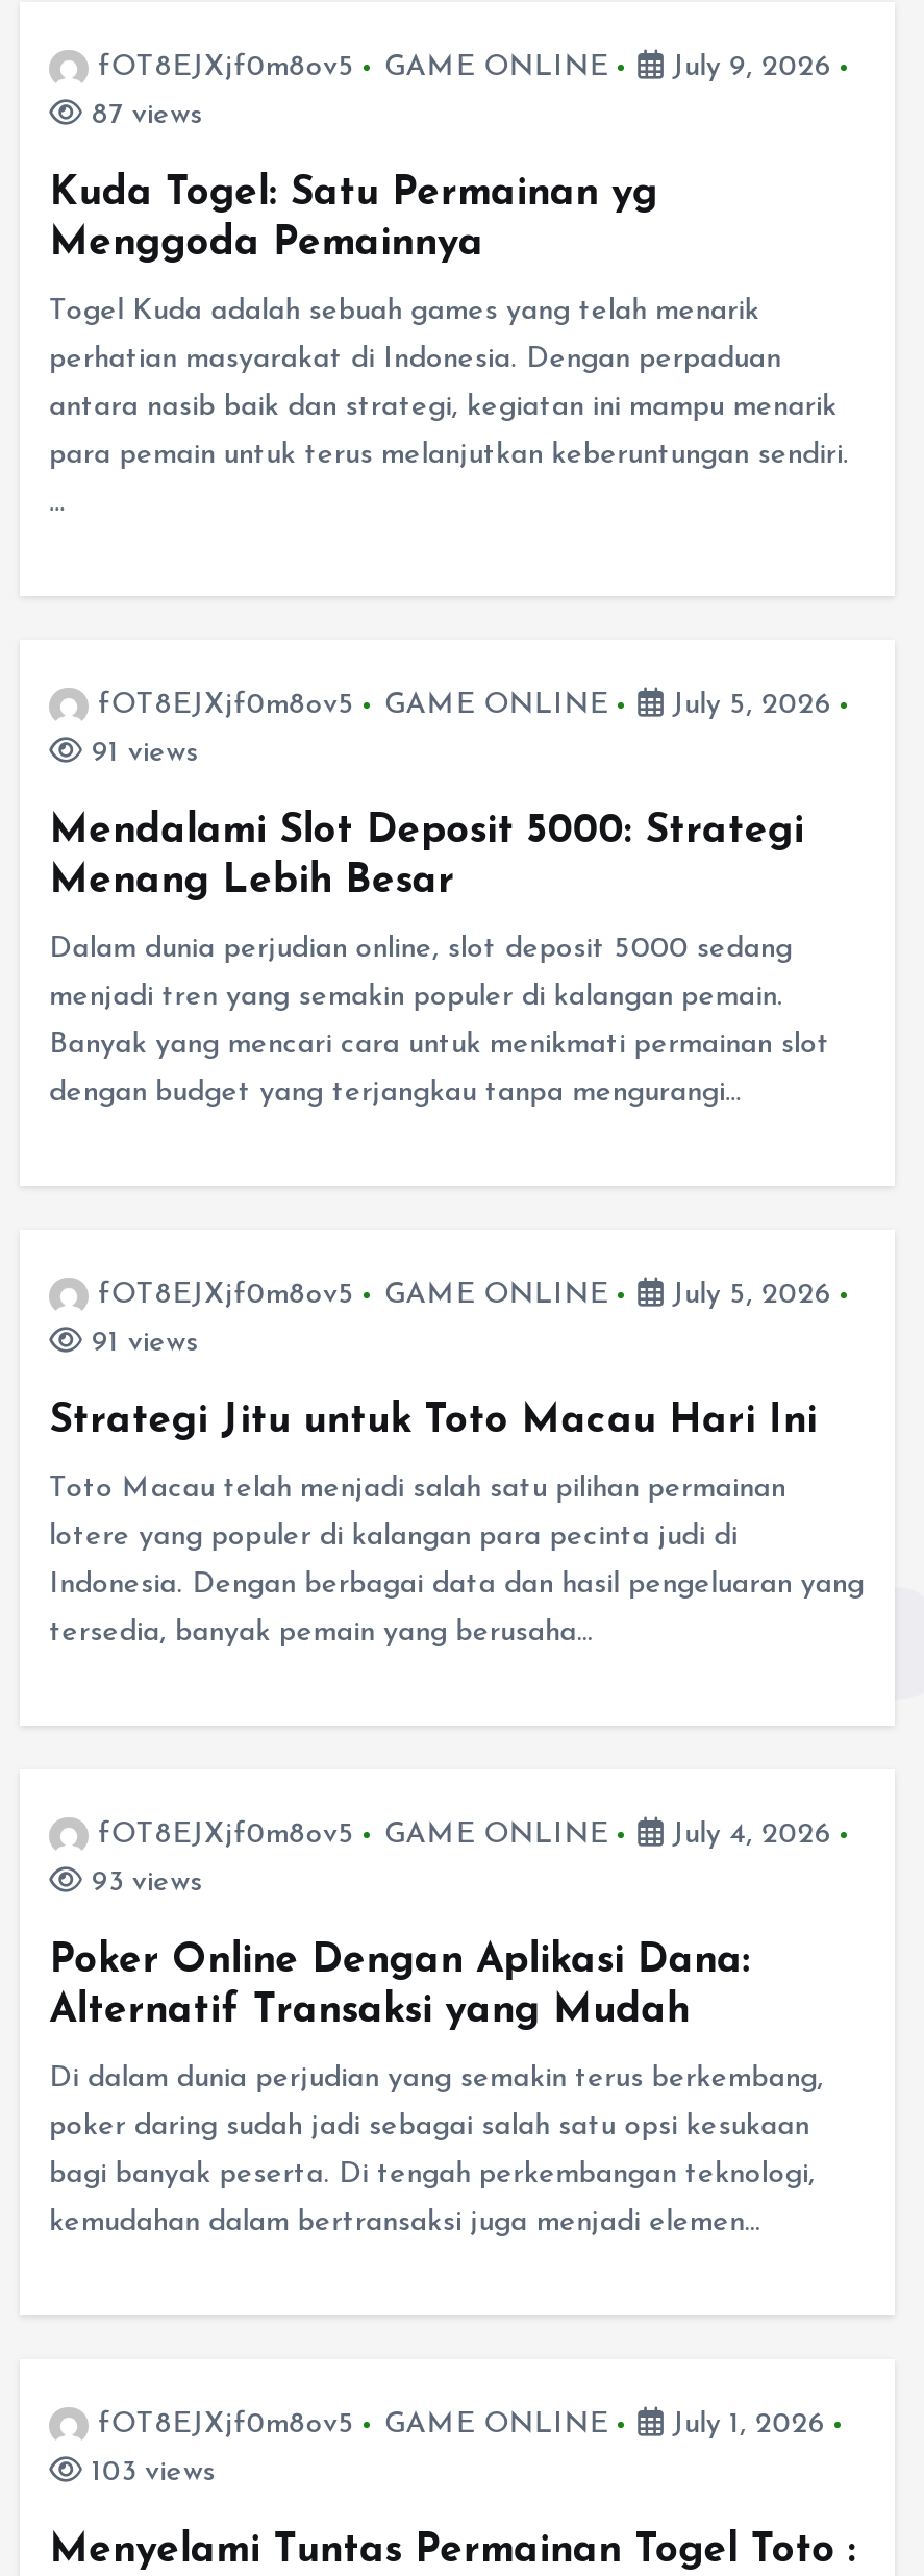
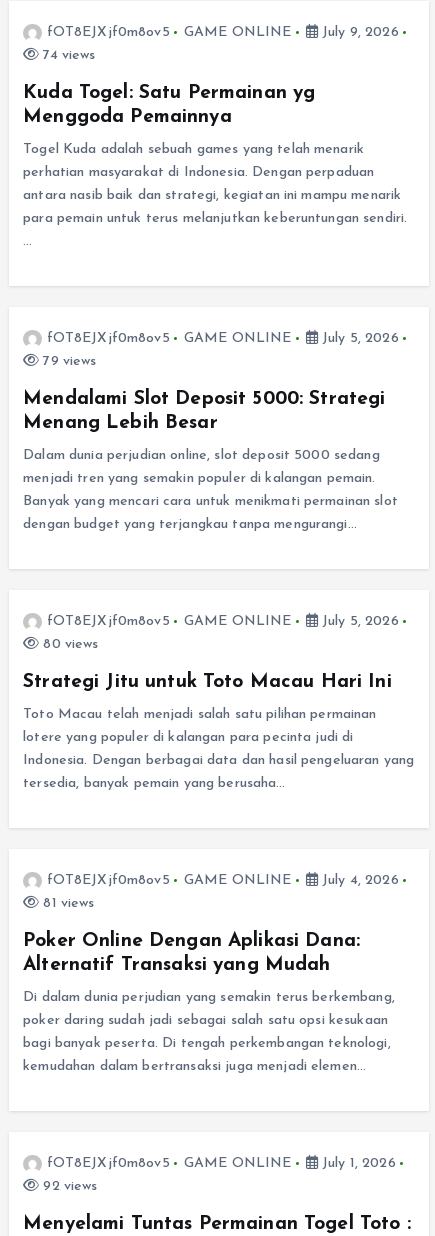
- 87 views
+ 74 views

- 91 views
+ 79 views

- 91 views
+ 80 views

- 93 views
+ 81 views

- 103 views
+ 92 views
